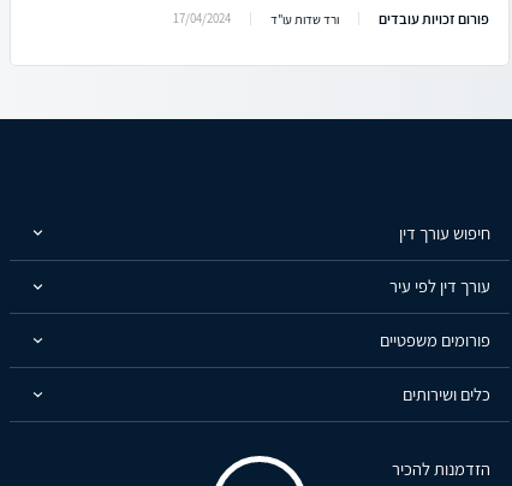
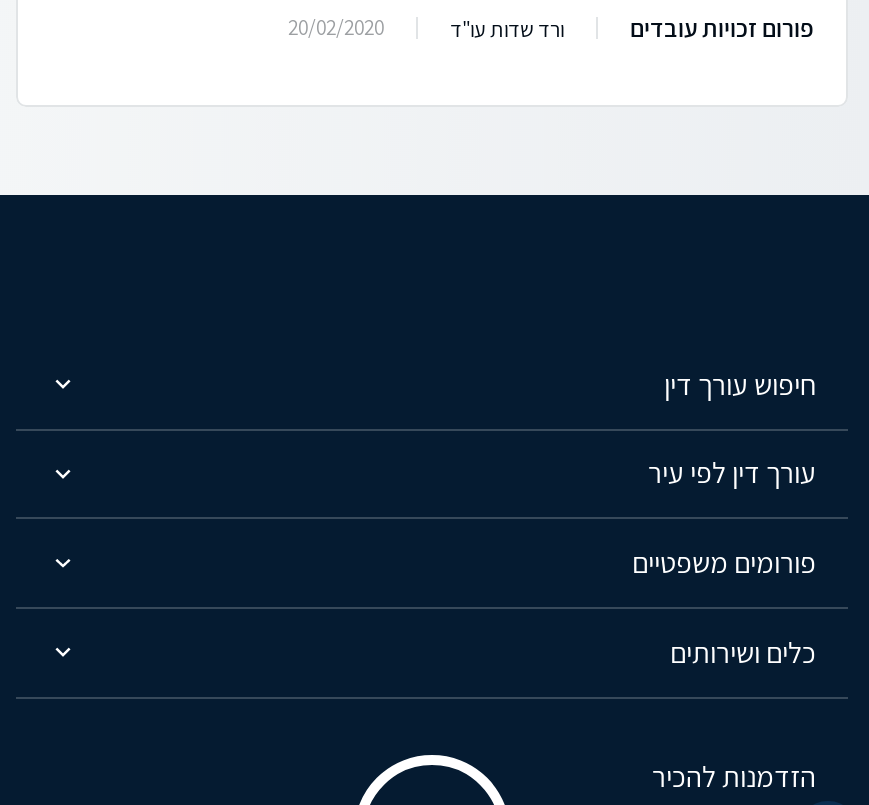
- 17/04/2024
+ 20/02/2020
